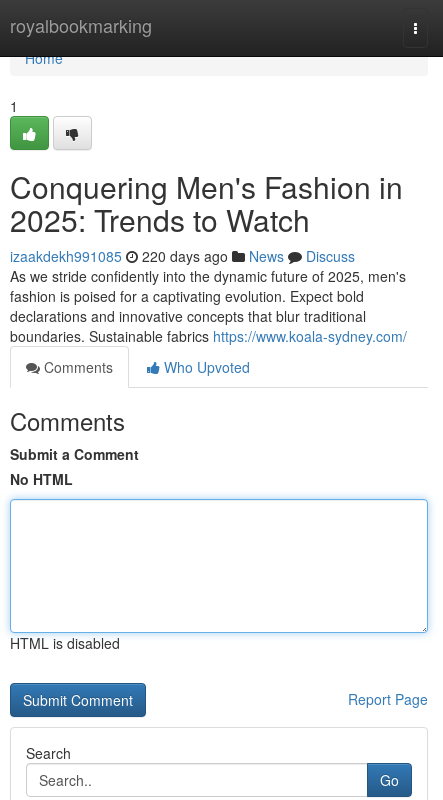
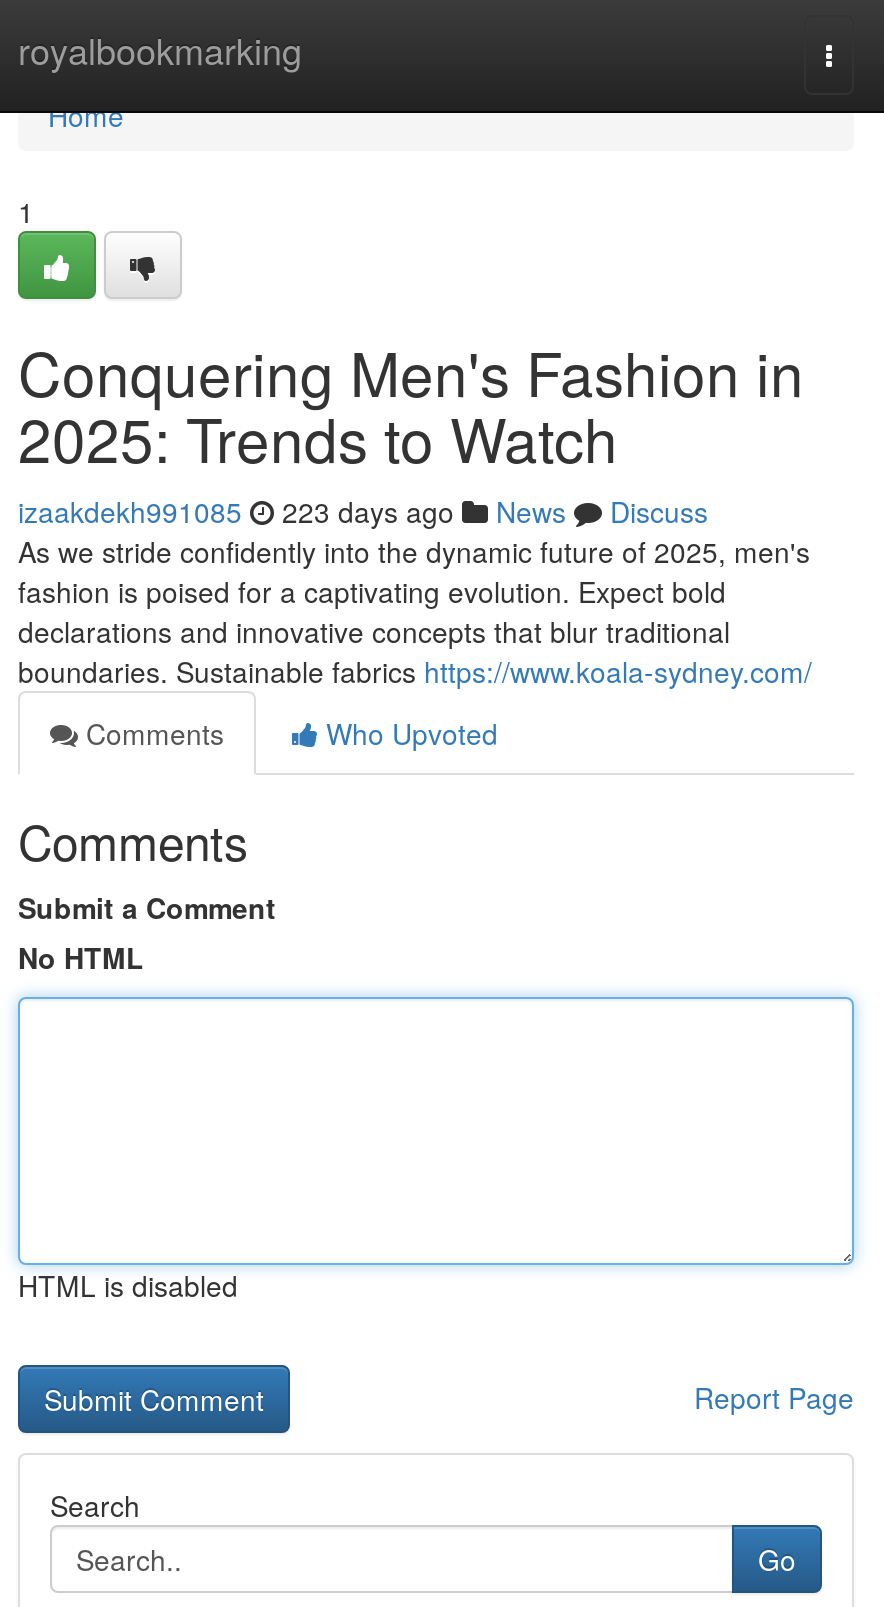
- izaakdekh991085 220 days ago News Discuss
+ izaakdekh991085 223 days ago News Discuss
